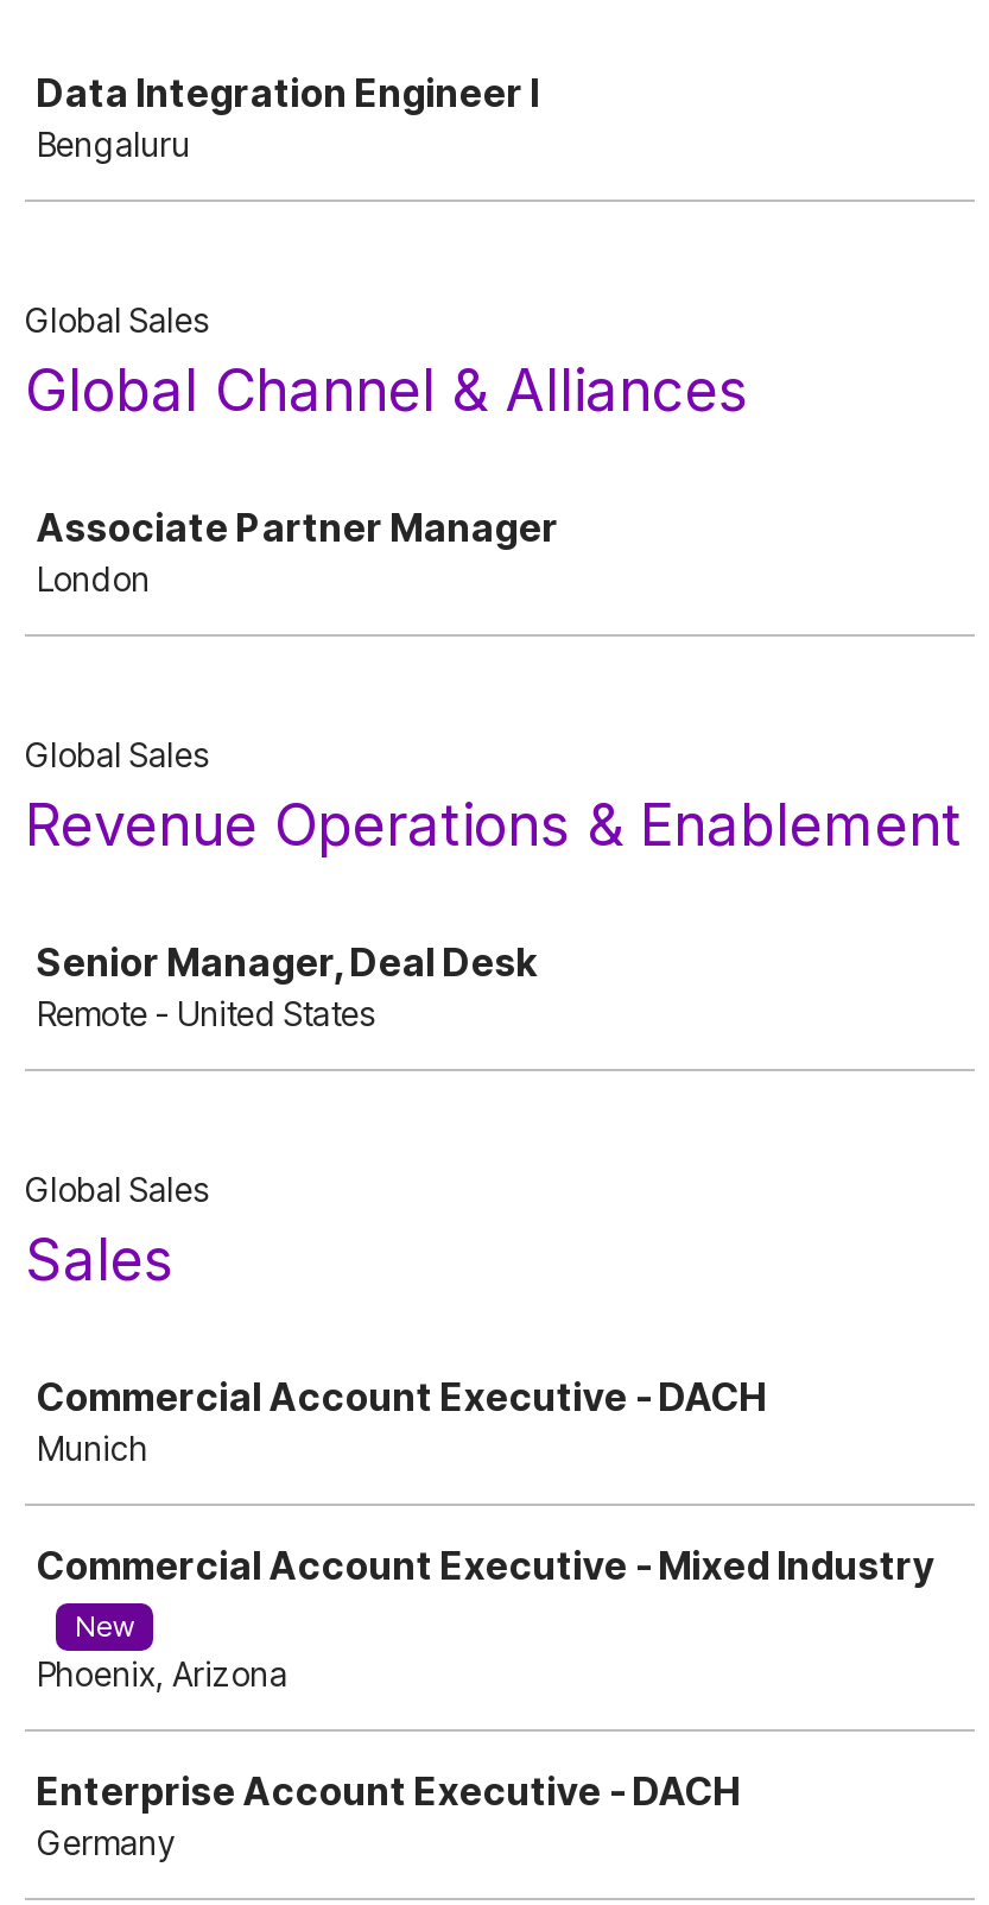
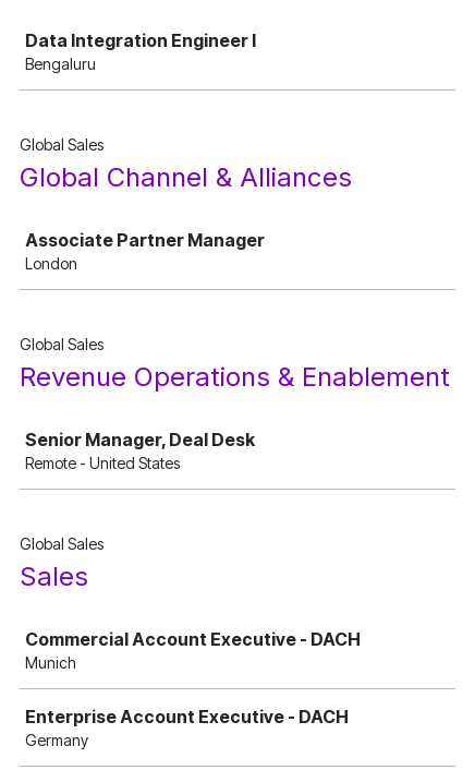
- Commercial Account Executive - Mixed Industry
- New
- Phoenix, Arizona
